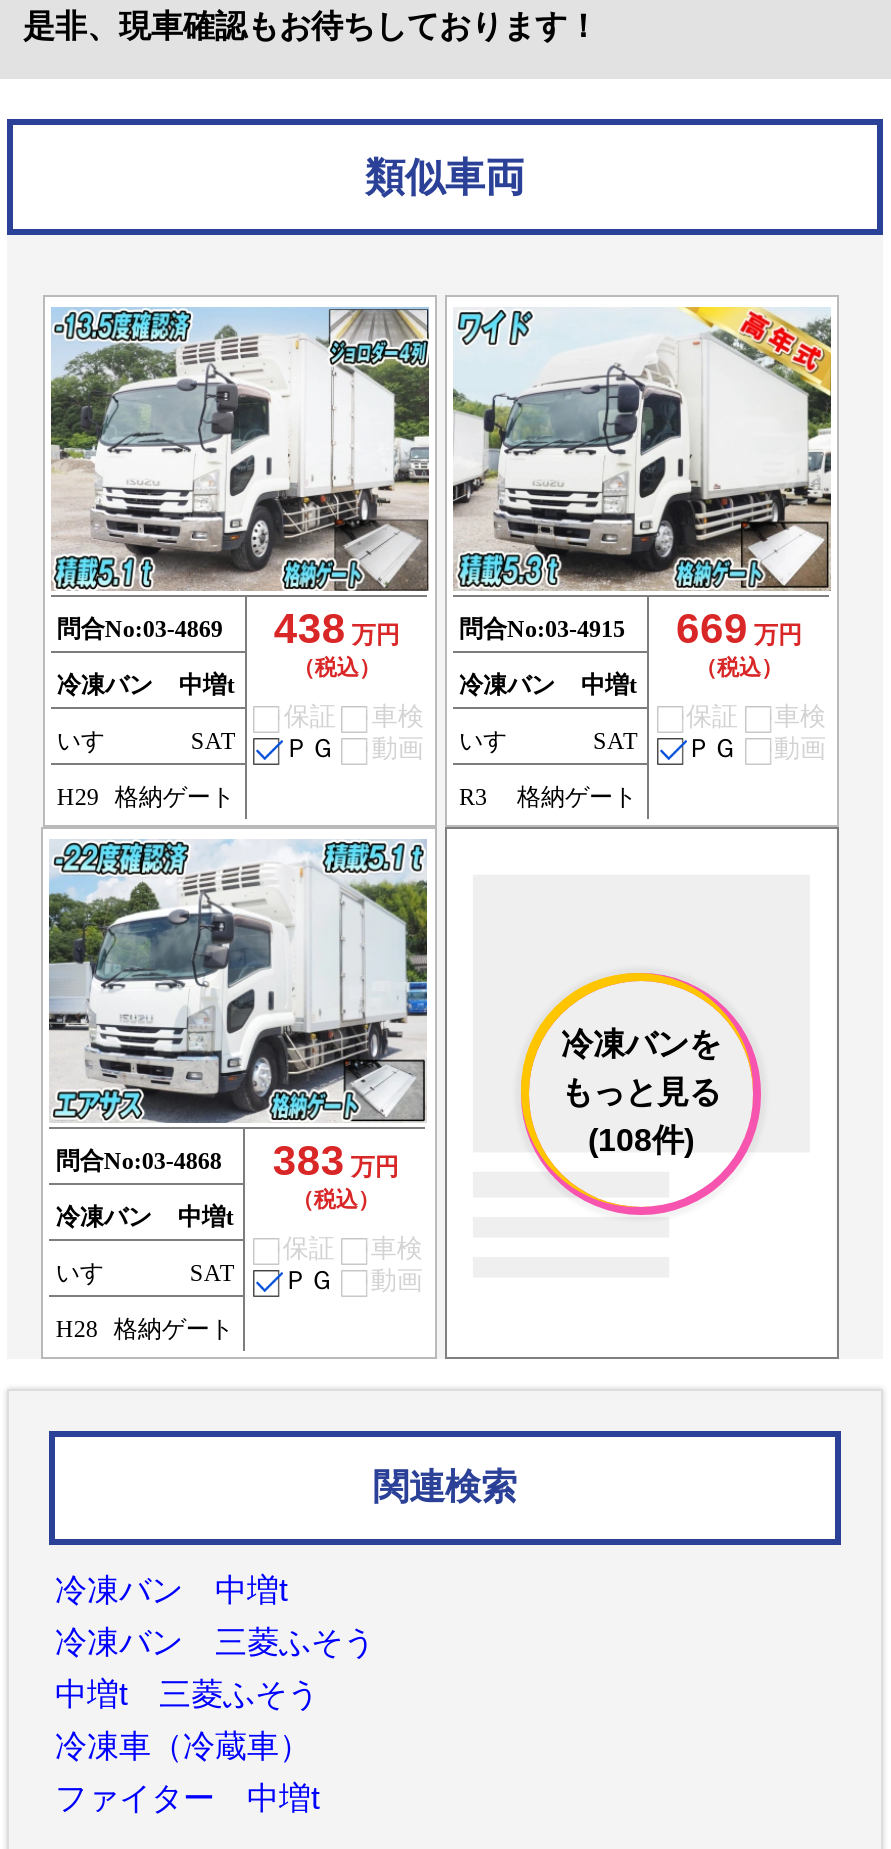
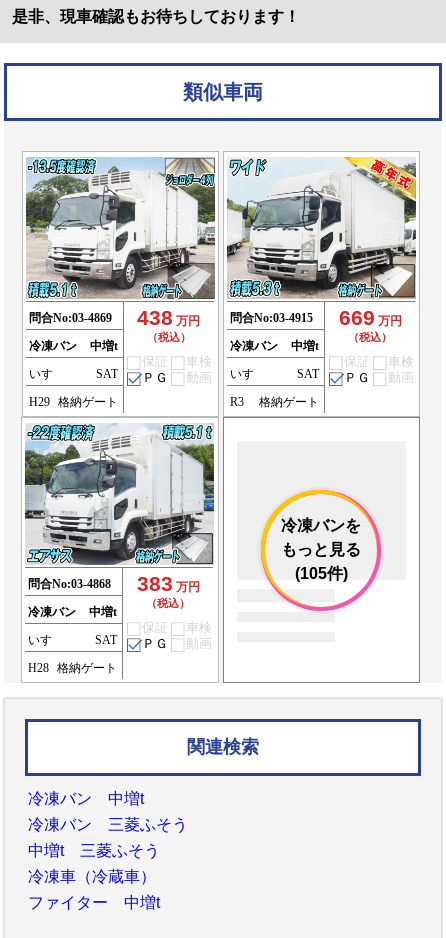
- (108件)
+ (105件)
